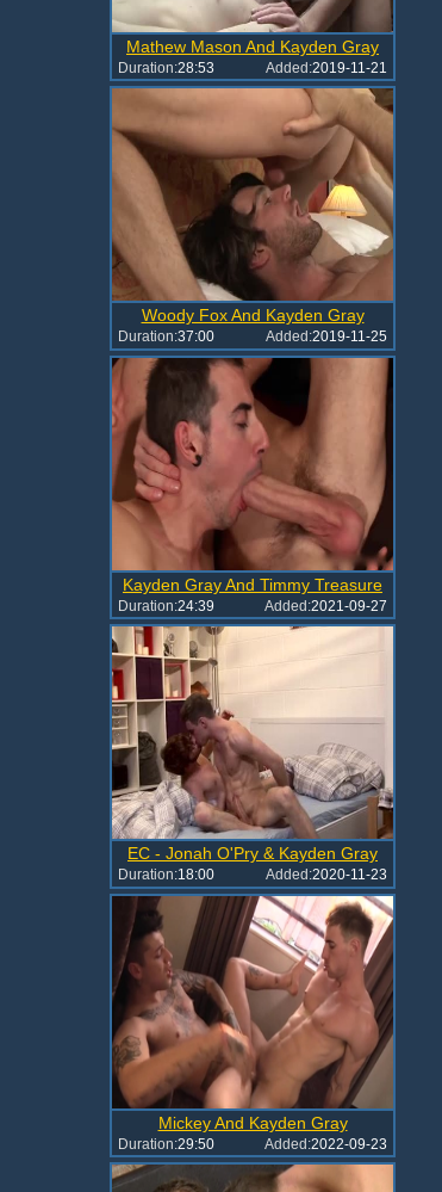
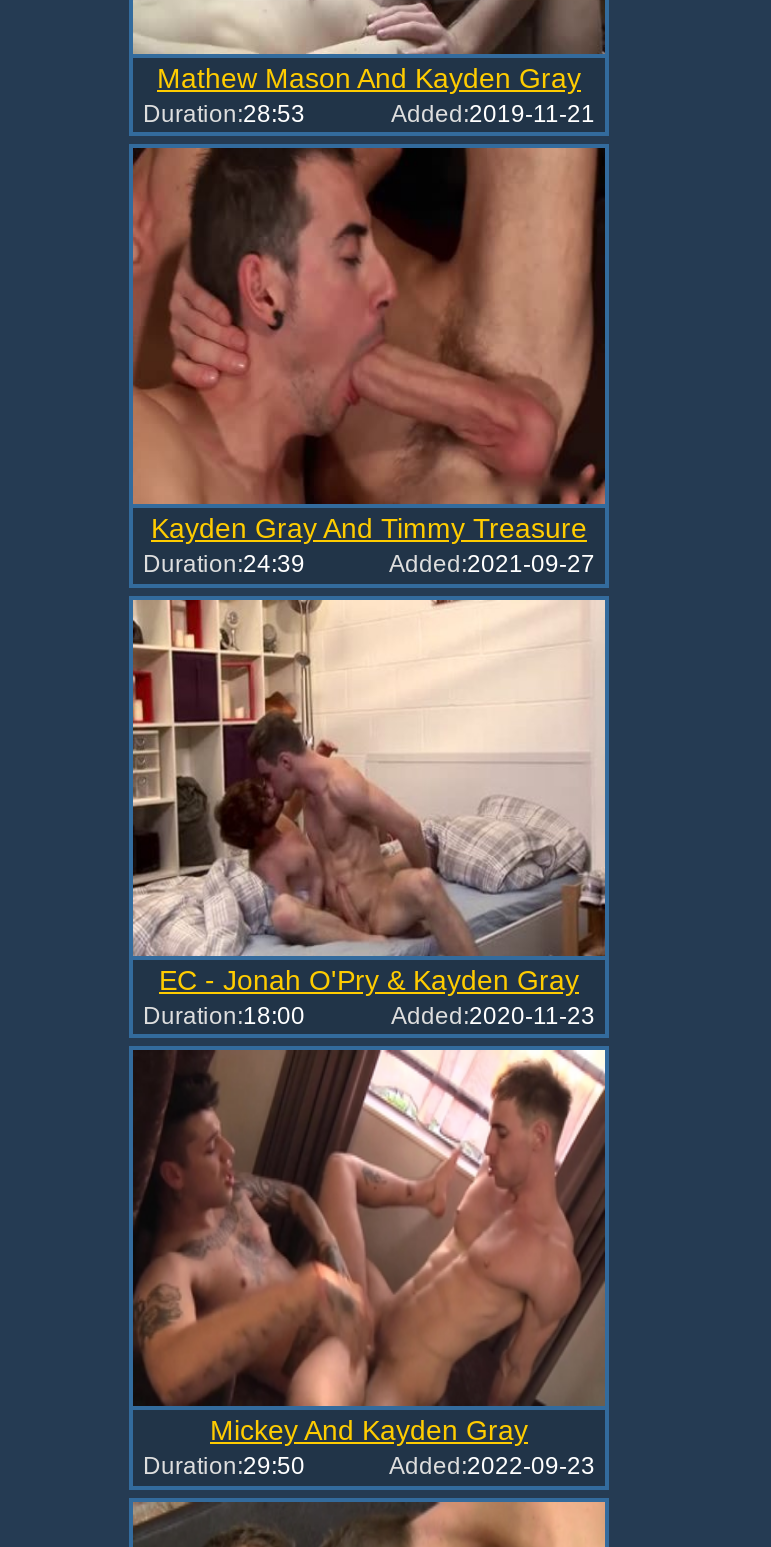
- [image]
- Woody Fox And Kayden Gray
- Duration:37:00
- Added:2019-11-25
